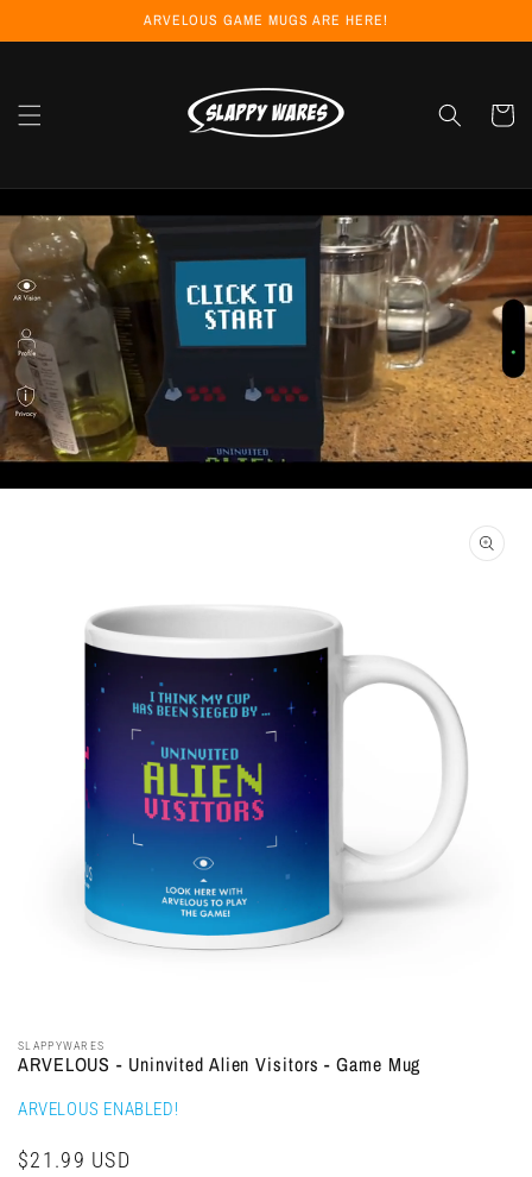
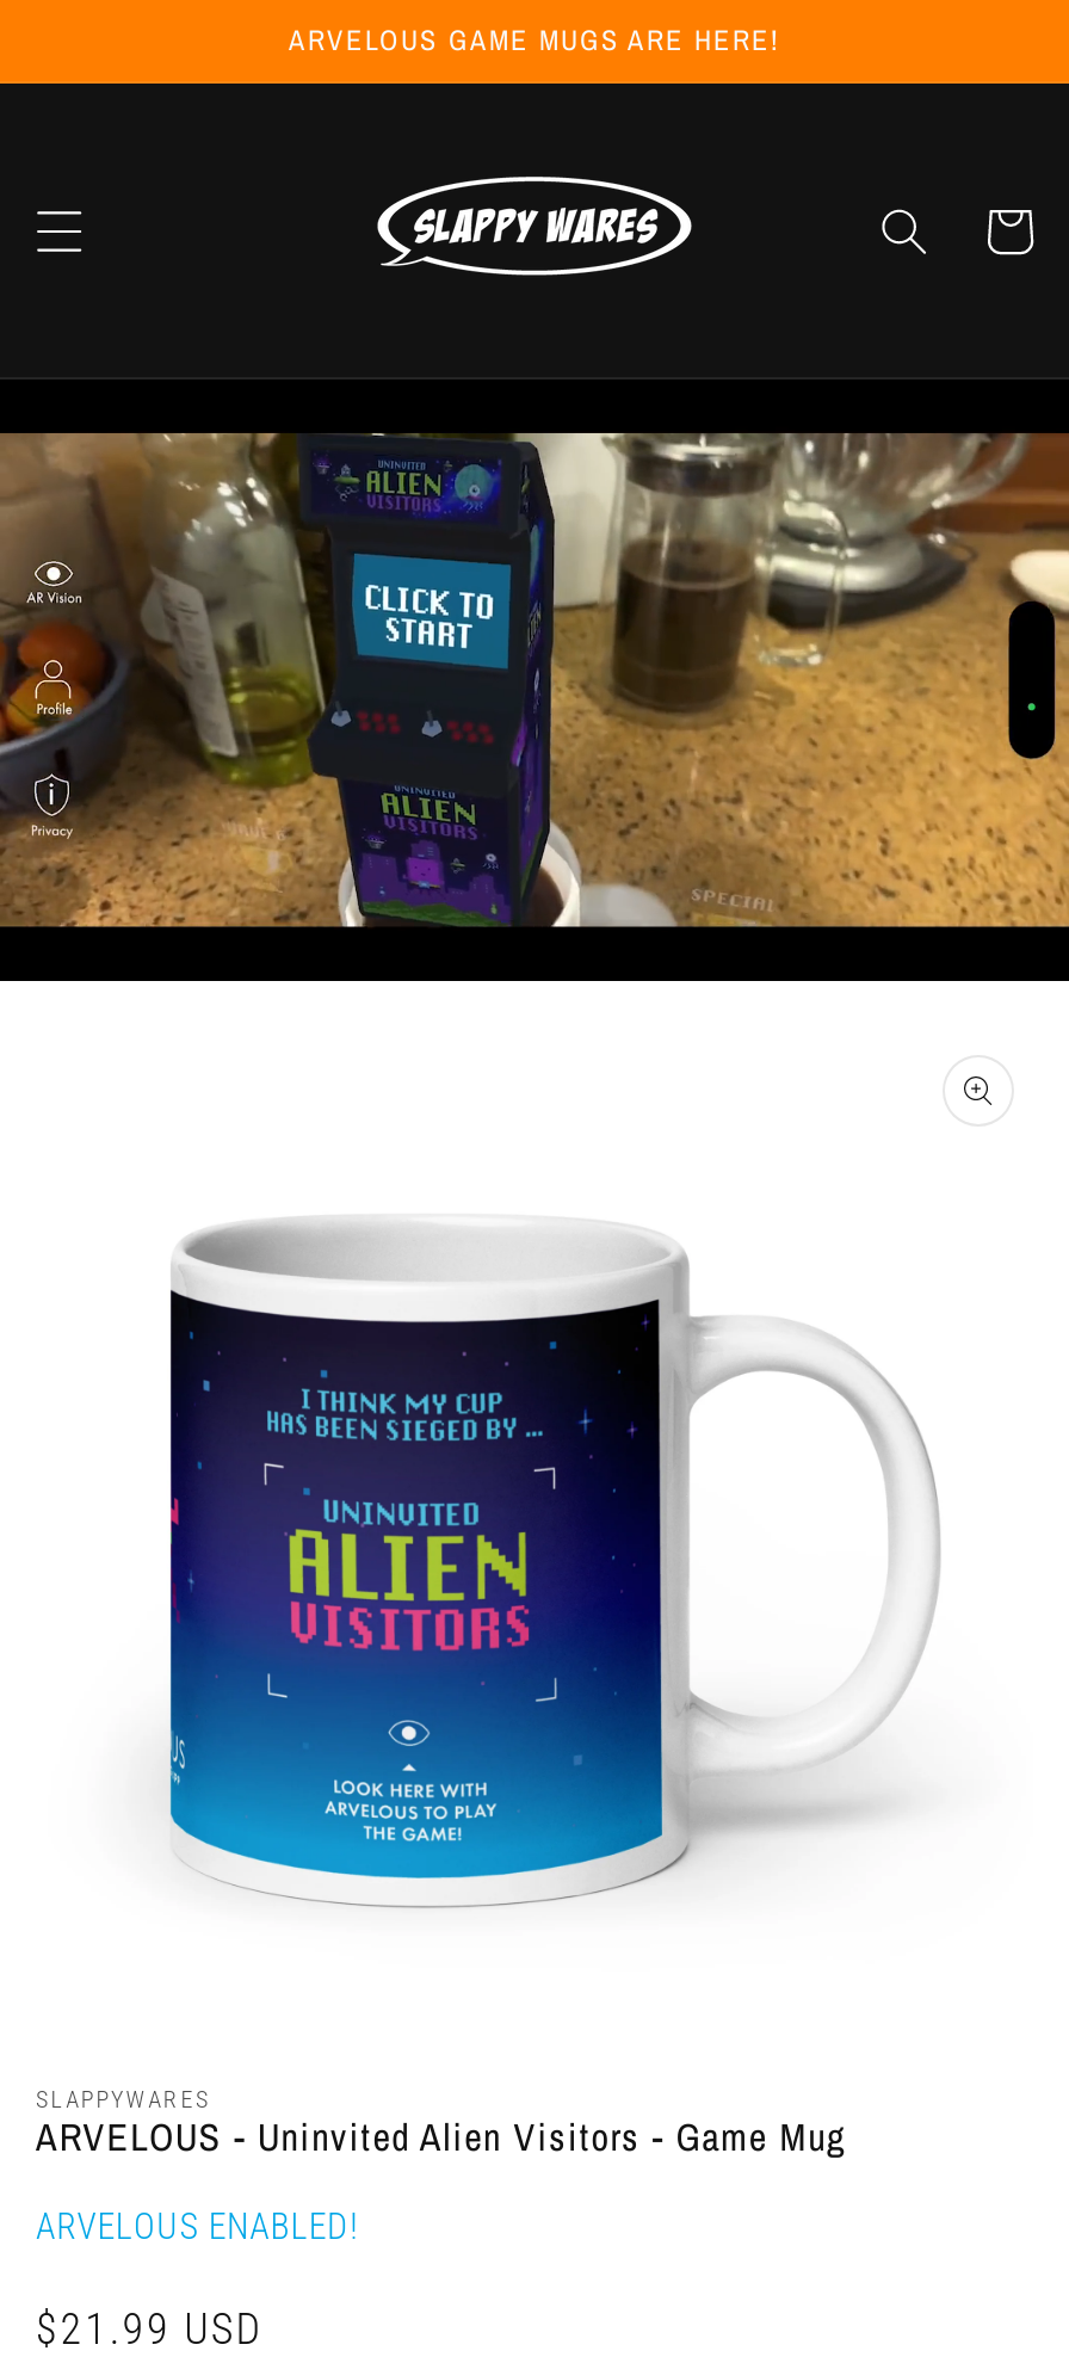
- [image]
+ [image]
